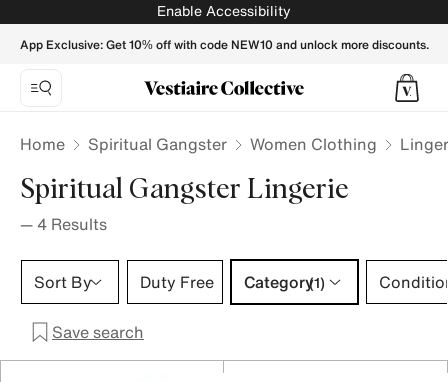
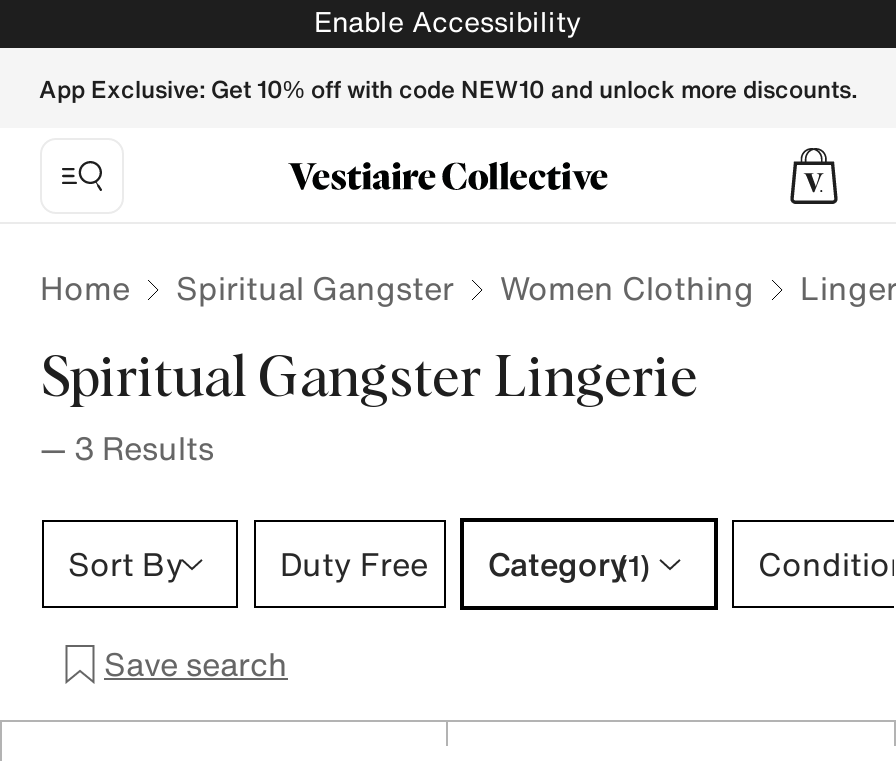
- — 4 Results
+ — 3 Results
